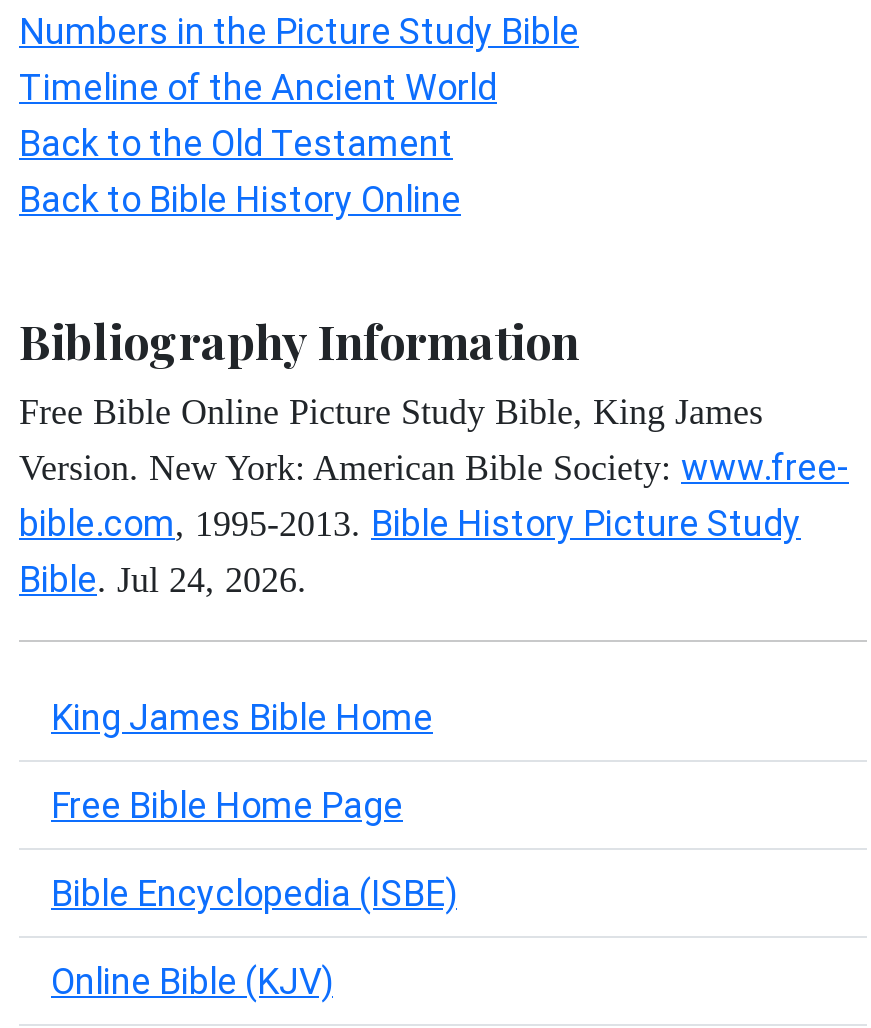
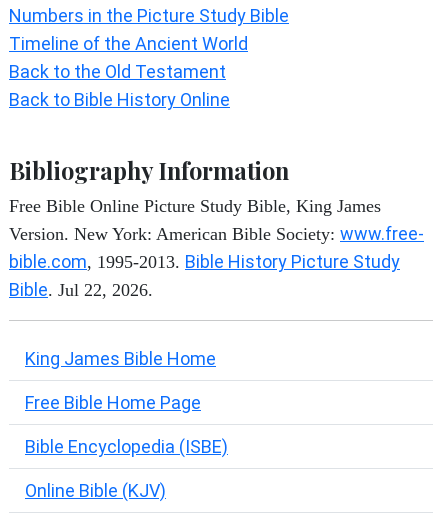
- Bible. Jul 24, 2026.
+ Bible. Jul 22, 2026.
